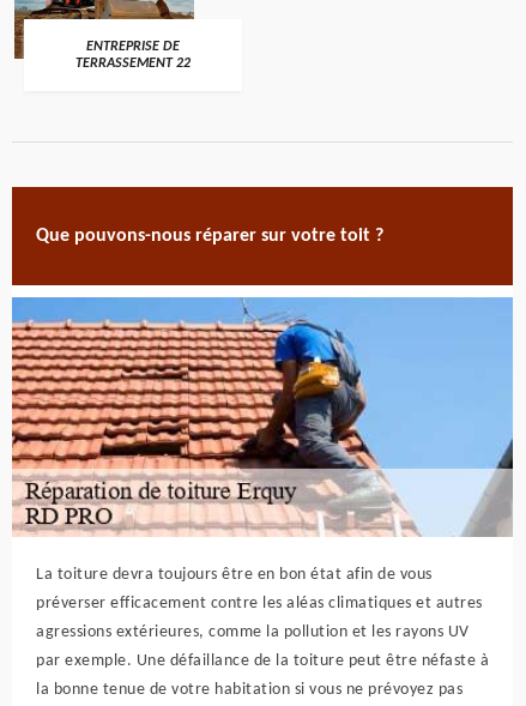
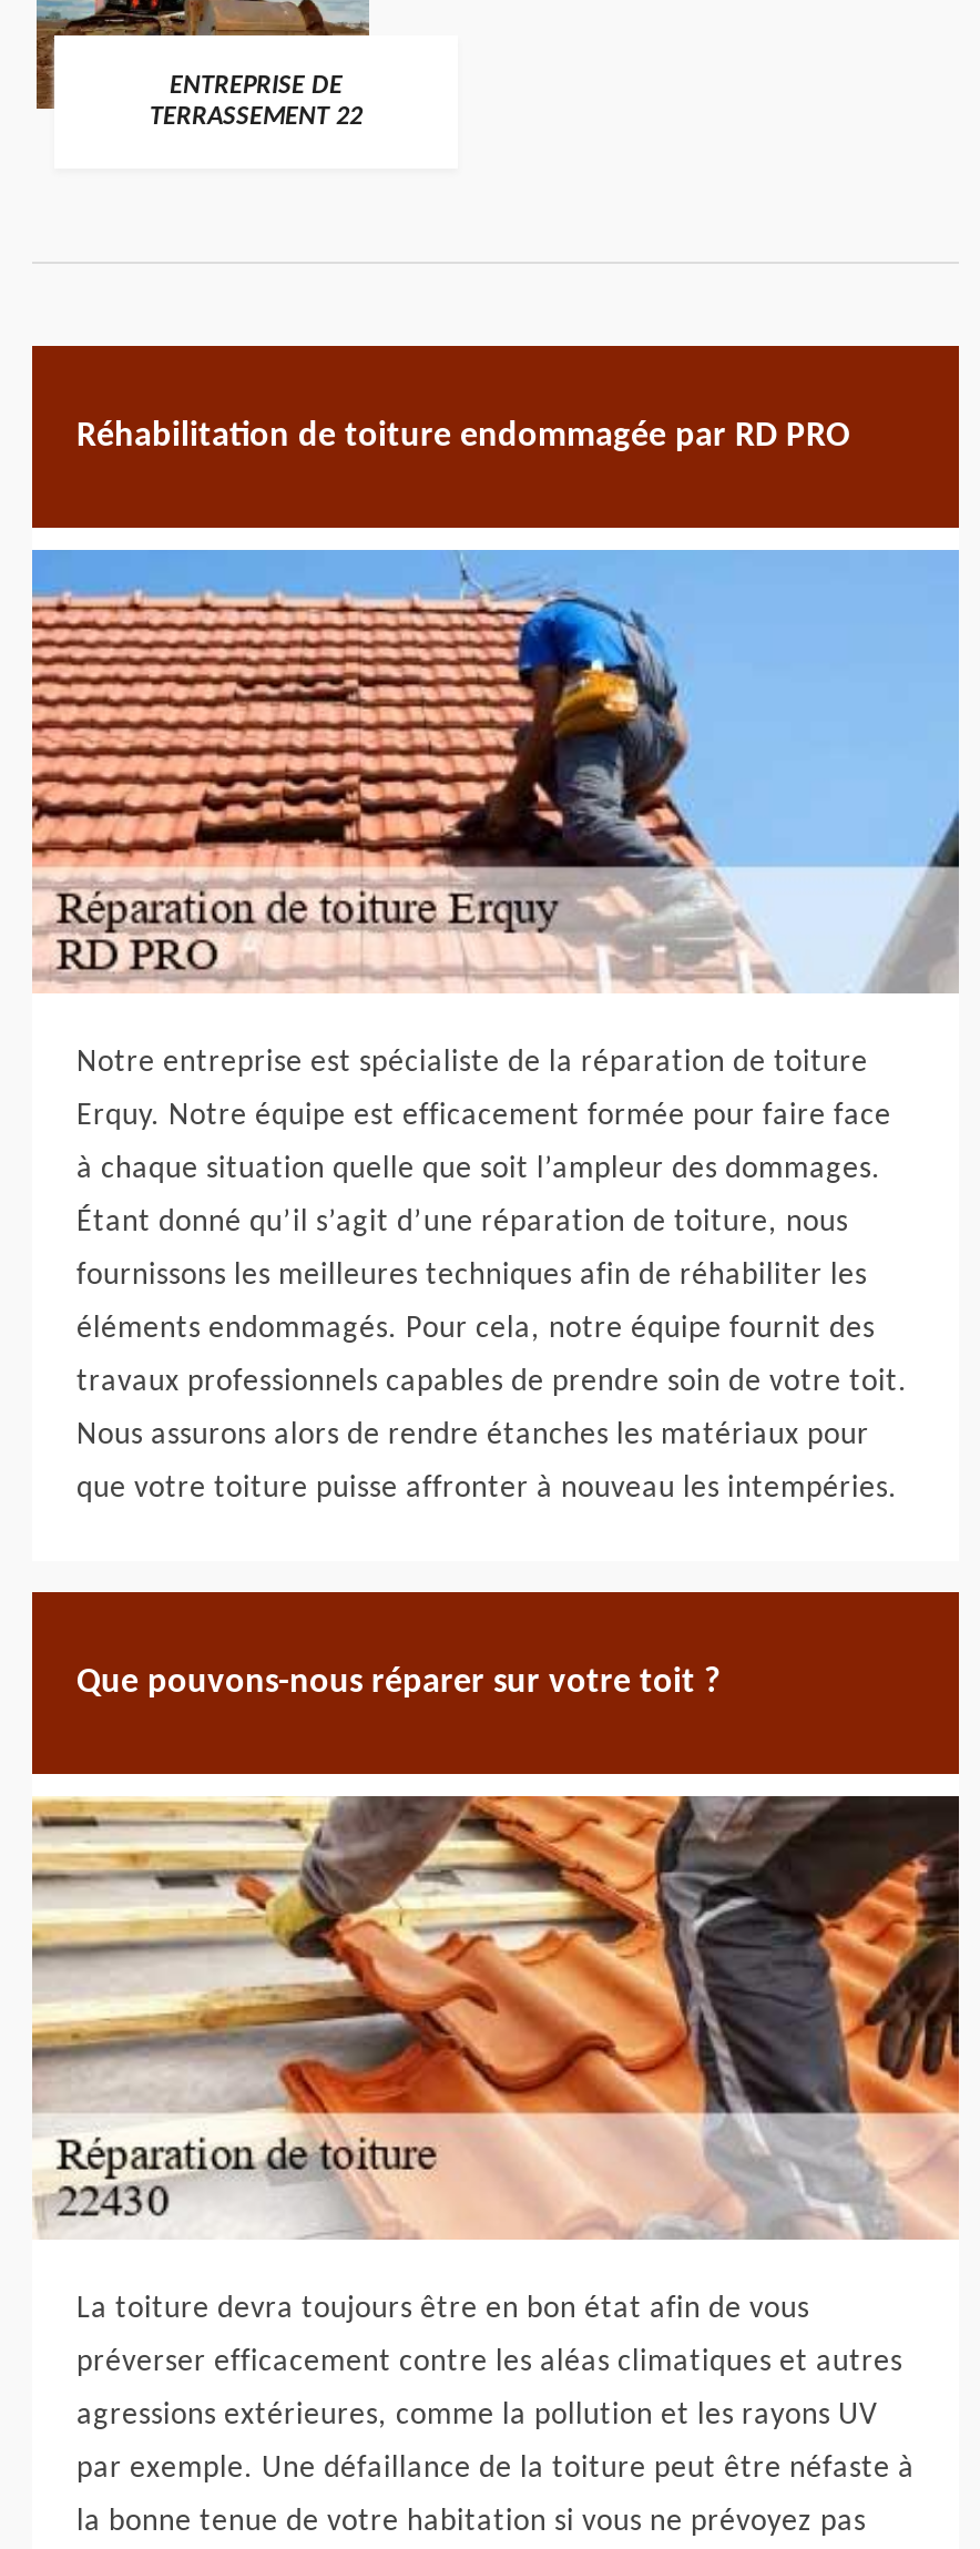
+ Réhabilitation de toiture endommagée par RD PRO

+ Notre entreprise est spécialiste de la réparation de toiture
+ Erquy. Notre équipe est efficacement formée pour faire face
+ à chaque situation quelle que soit l’ampleur des dommages.
+ Étant donné qu’il s’agit d’une réparation de toiture, nous
+ fournissons les meilleures techniques afin de réhabiliter les
+ éléments endommagés. Pour cela, notre équipe fournit des
+ travaux professionnels capables de prendre soin de votre toit.
+ Nous assurons alors de rendre étanches les matériaux pour
+ que votre toiture puisse affronter à nouveau les intempéries.

- [image]
+ [image]
